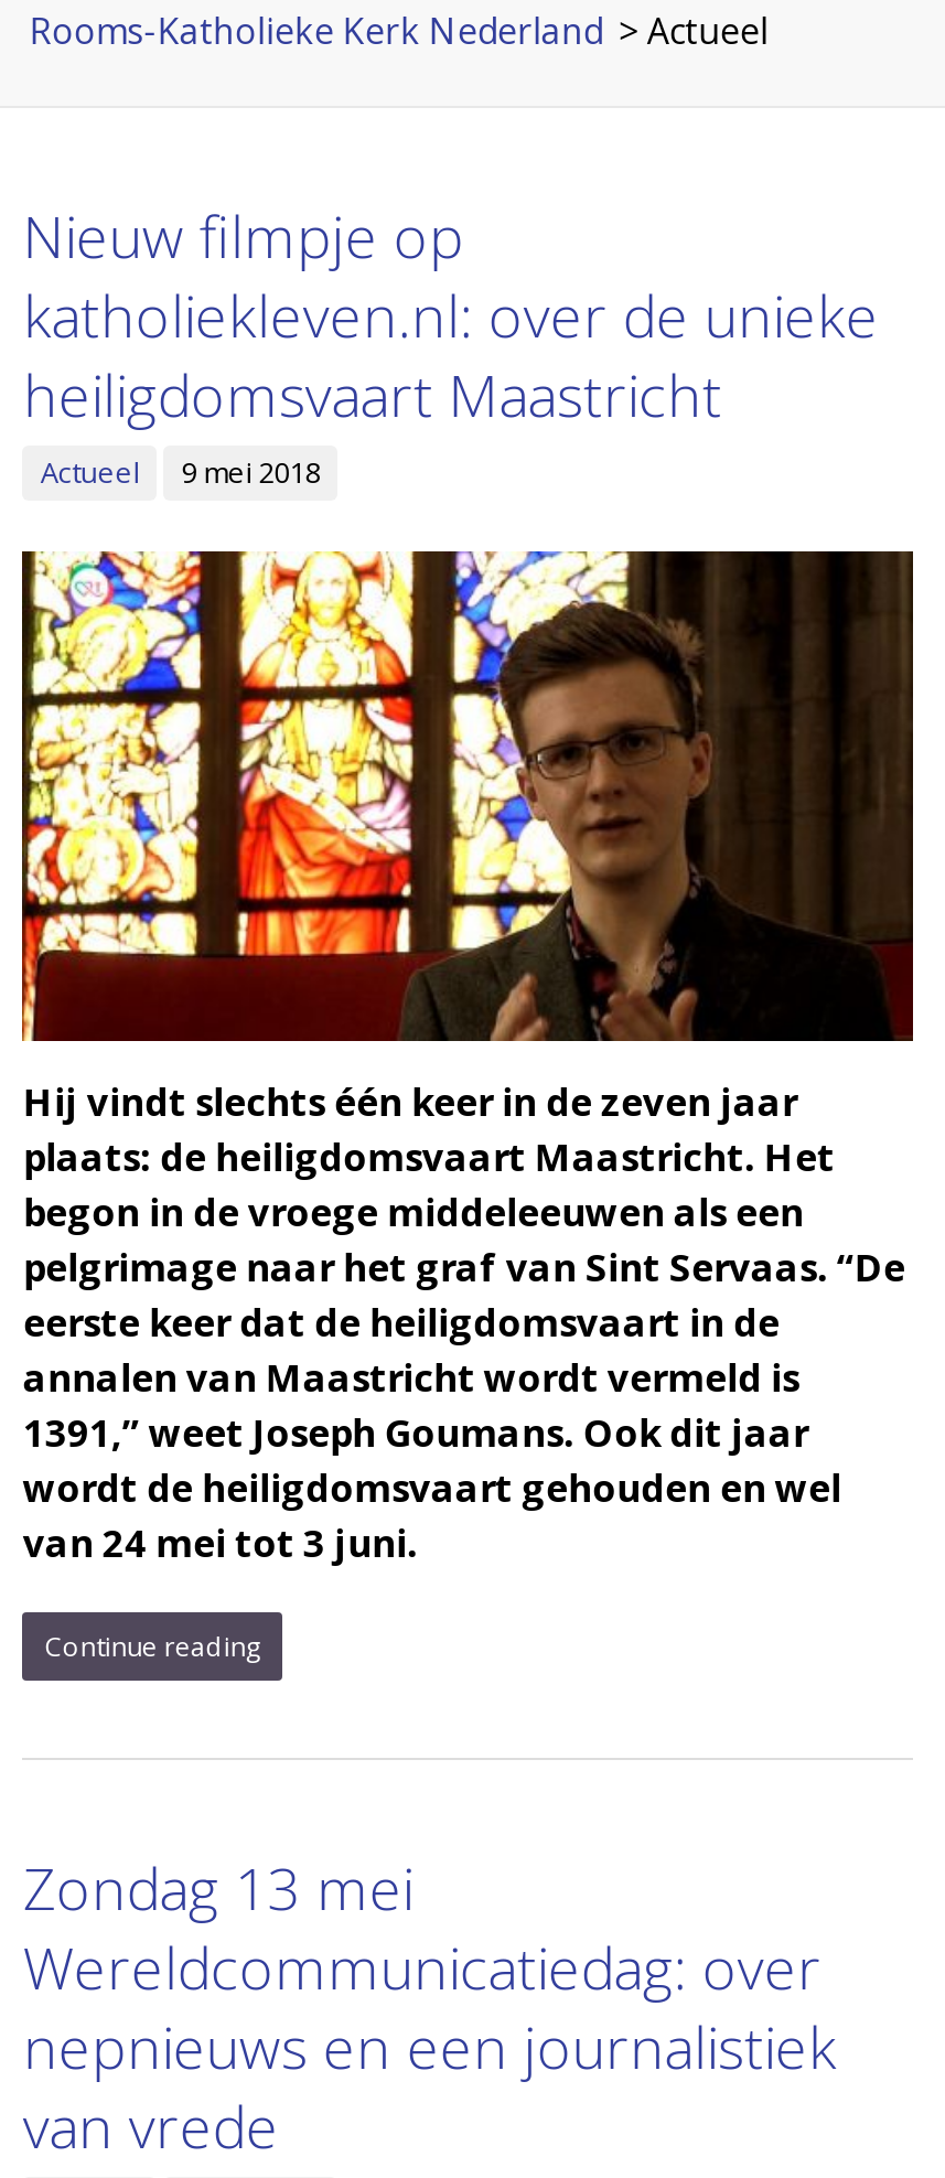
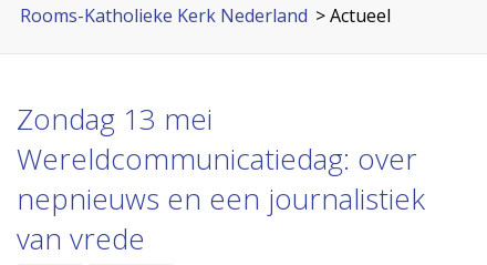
- Nieuw filmpje op
- katholiekleven.nl: over de unieke
- heiligdomsvaart Maastricht
- Actueel
- 9 mei 2018

- [image]
- Hij vindt slechts één keer in de zeven jaar
- plaats: de heiligdomsvaart Maastricht. Het
- begon in de vroege middeleeuwen als een
- pelgrimage naar het graf van Sint Servaas. “De
- eerste keer dat de heiligdomsvaart in de
- annalen van Maastricht wordt vermeld is
- 1391,” weet Joseph Goumans. Ook dit jaar
- wordt de heiligdomsvaart gehouden en wel
- van 24 mei tot 3 juni.
- Continue reading
